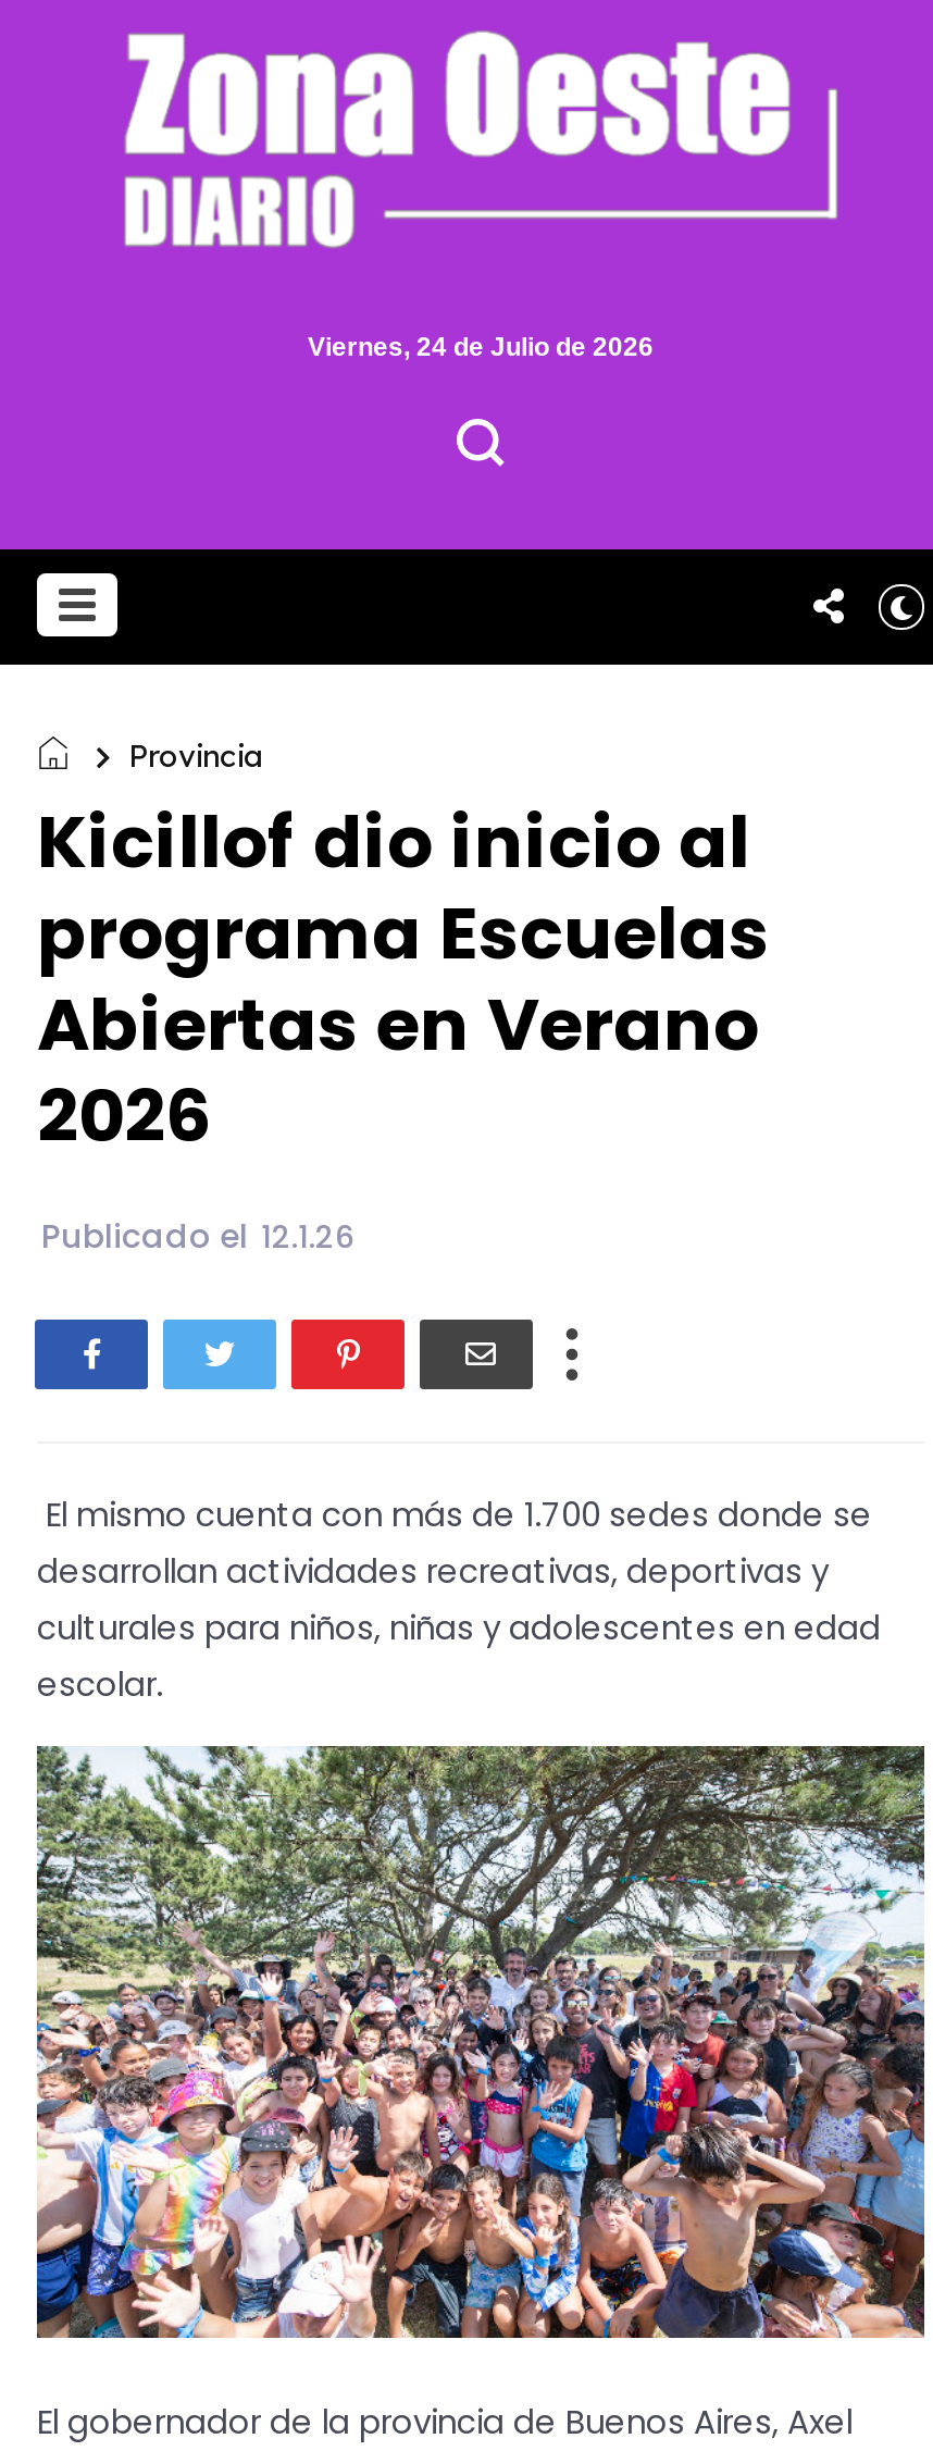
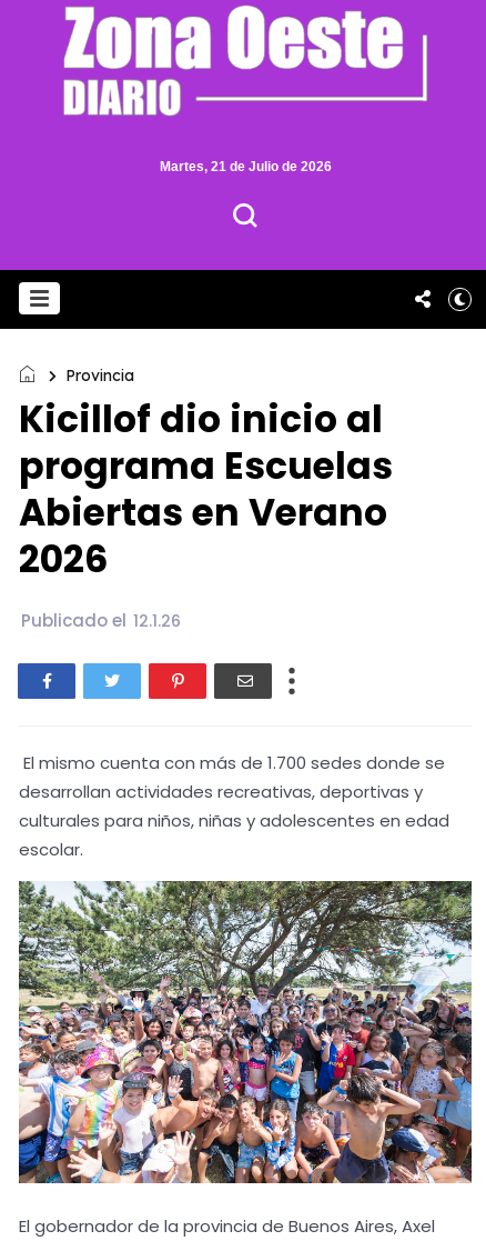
- Viernes, 24 de Julio de 2026
+ Martes, 21 de Julio de 2026
